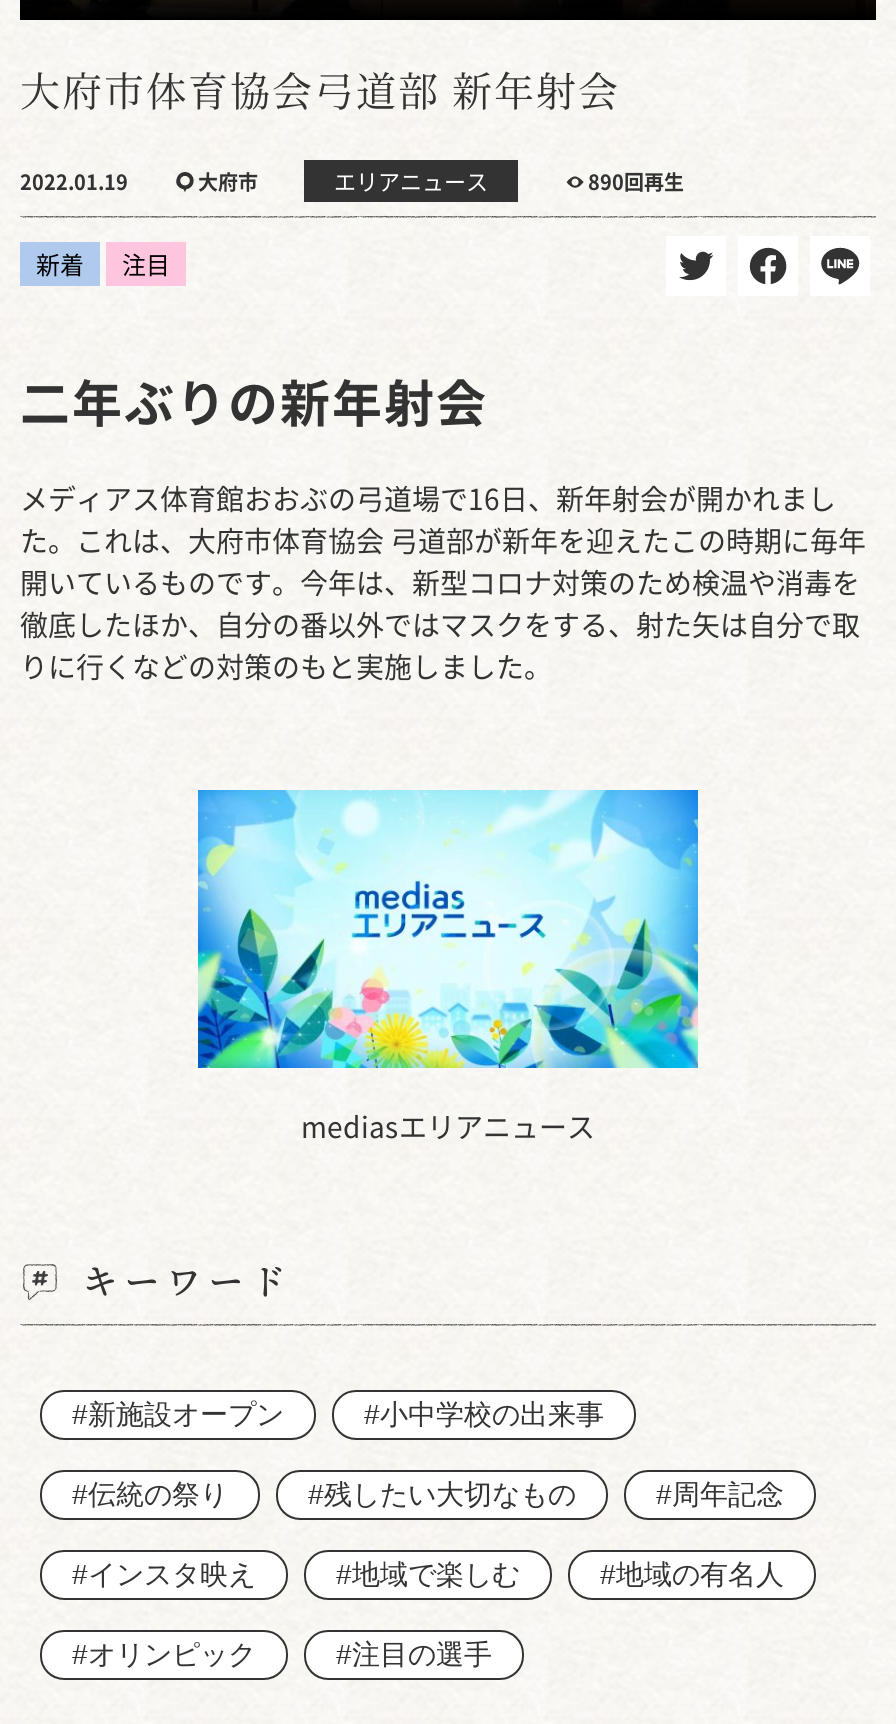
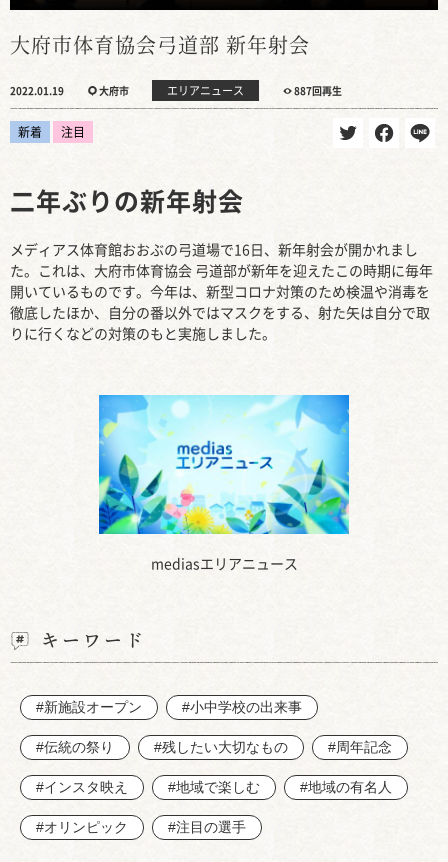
- 890回再生
+ 887回再生
